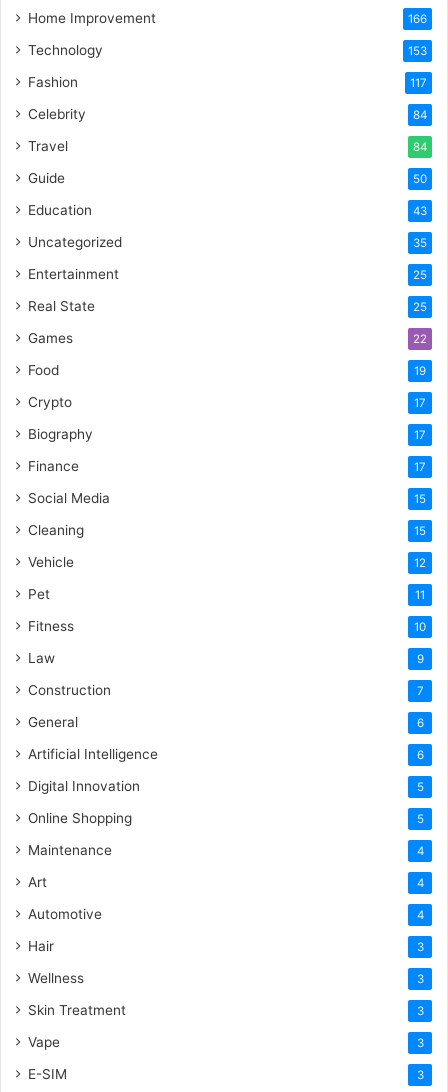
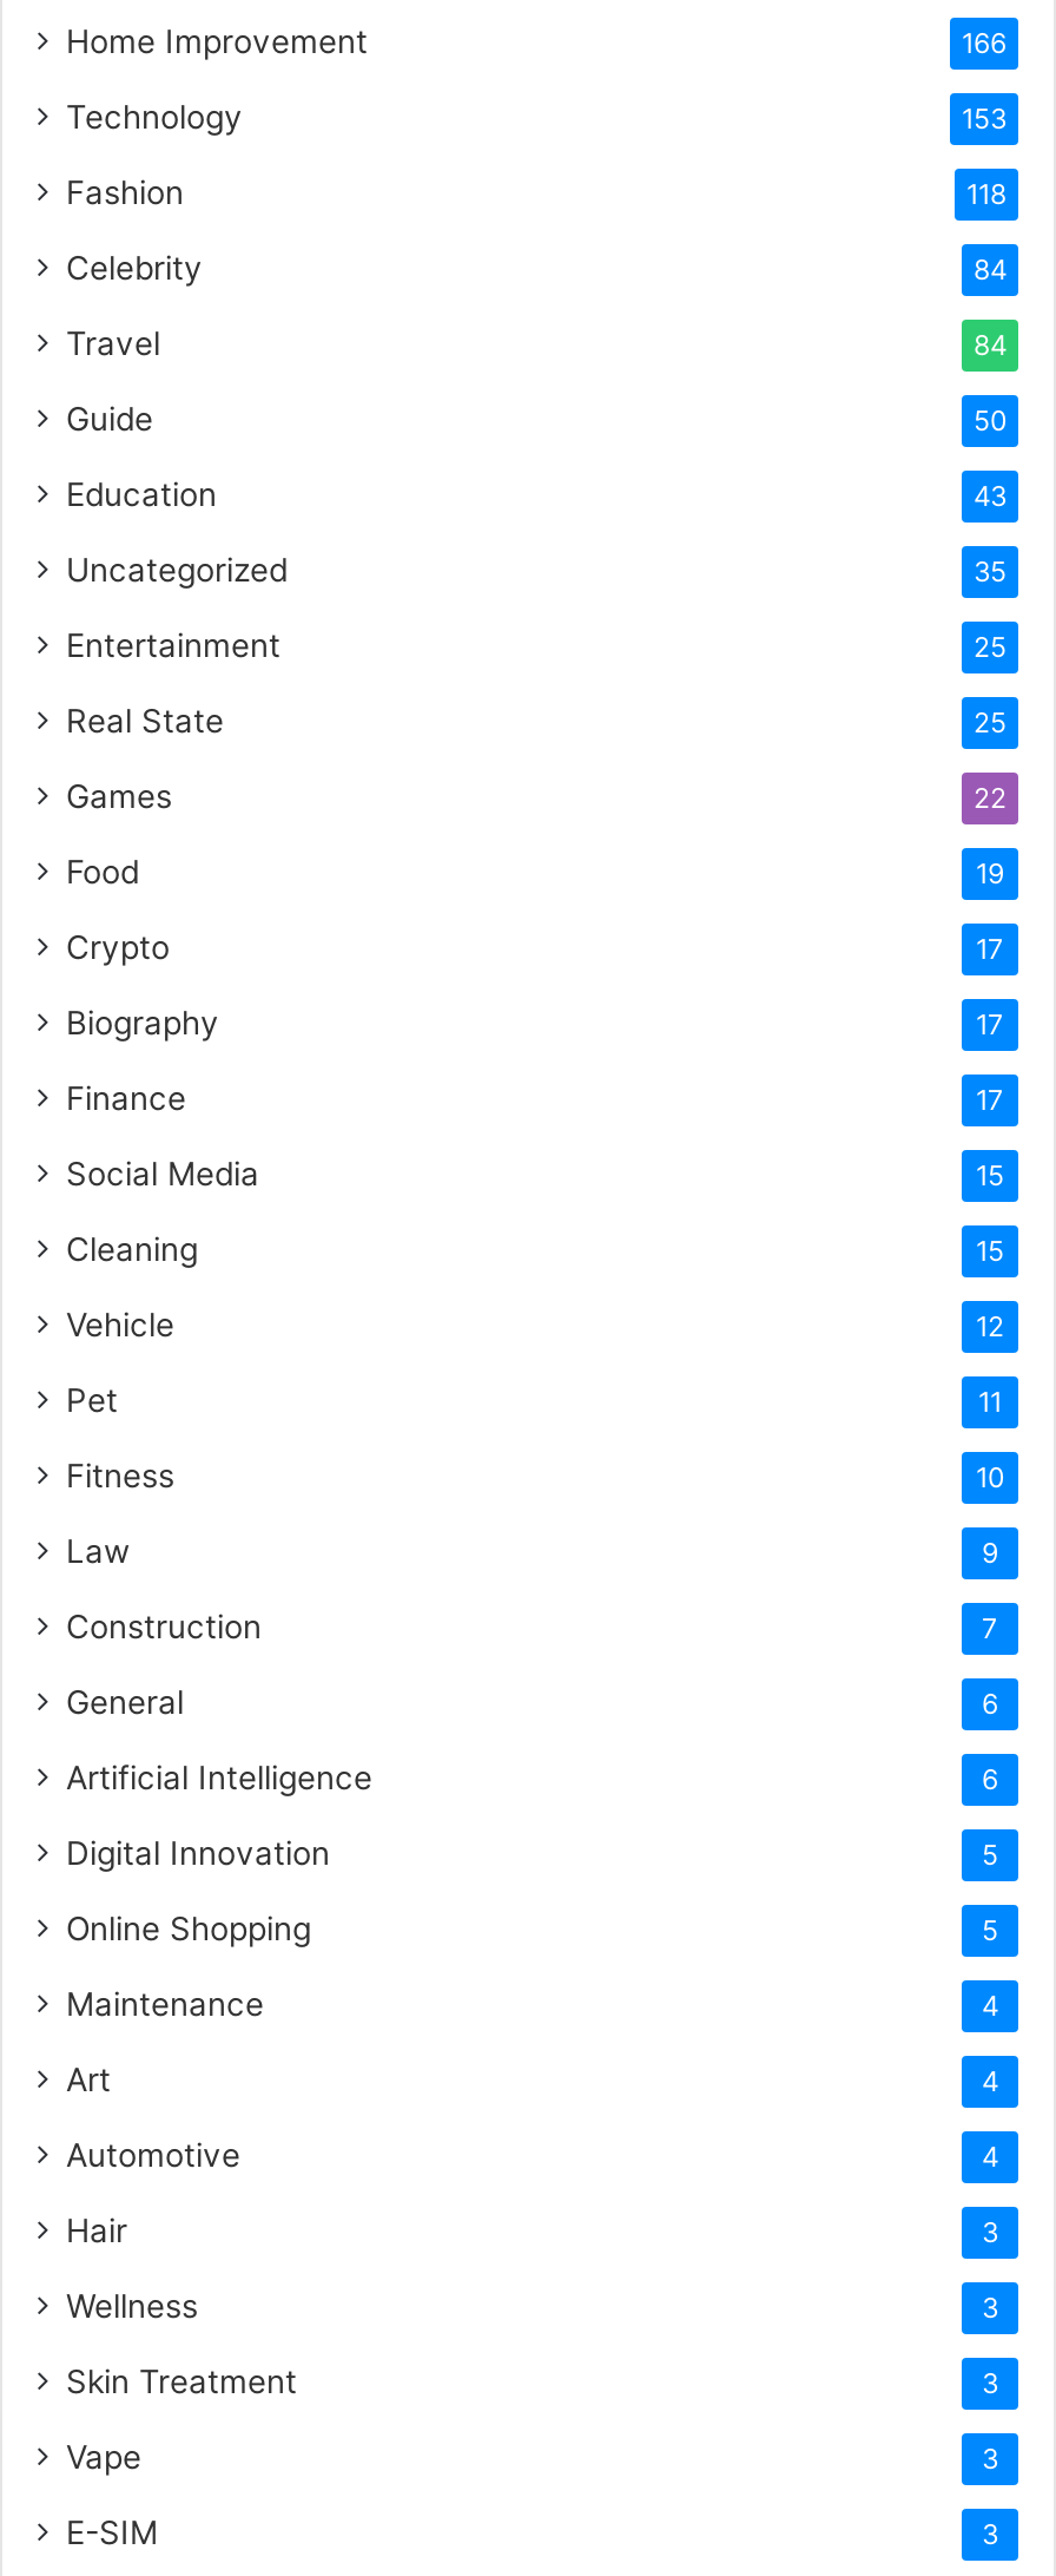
- 117
+ 118
